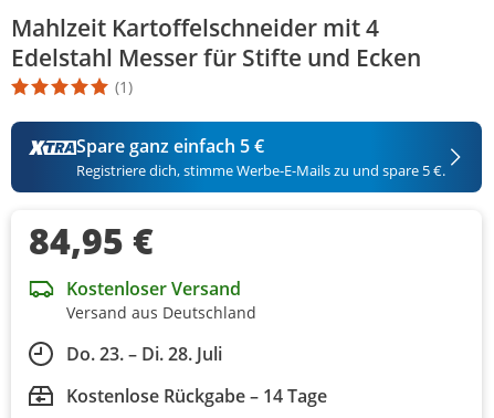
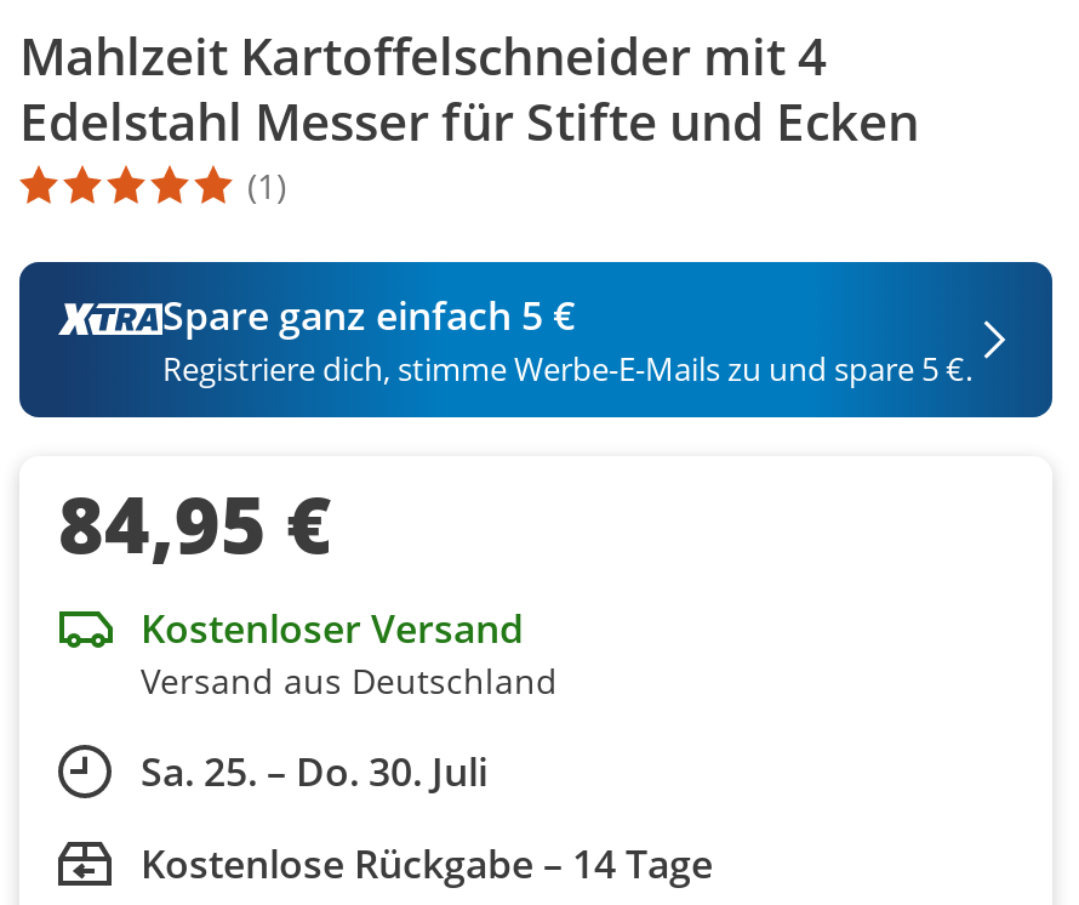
- Do. 23. – Di. 28. Juli
+ Sa. 25. – Do. 30. Juli
